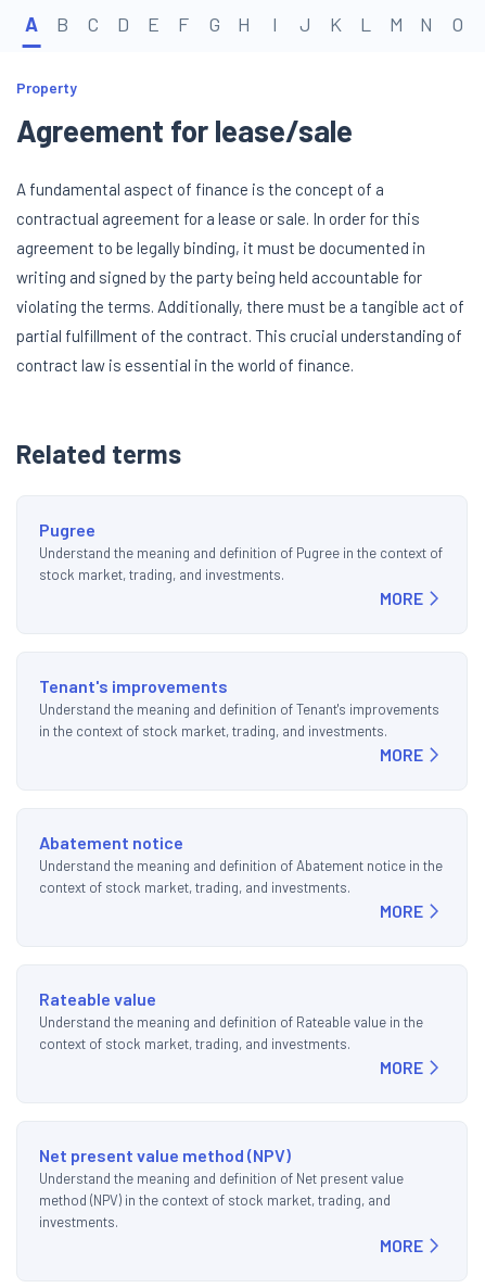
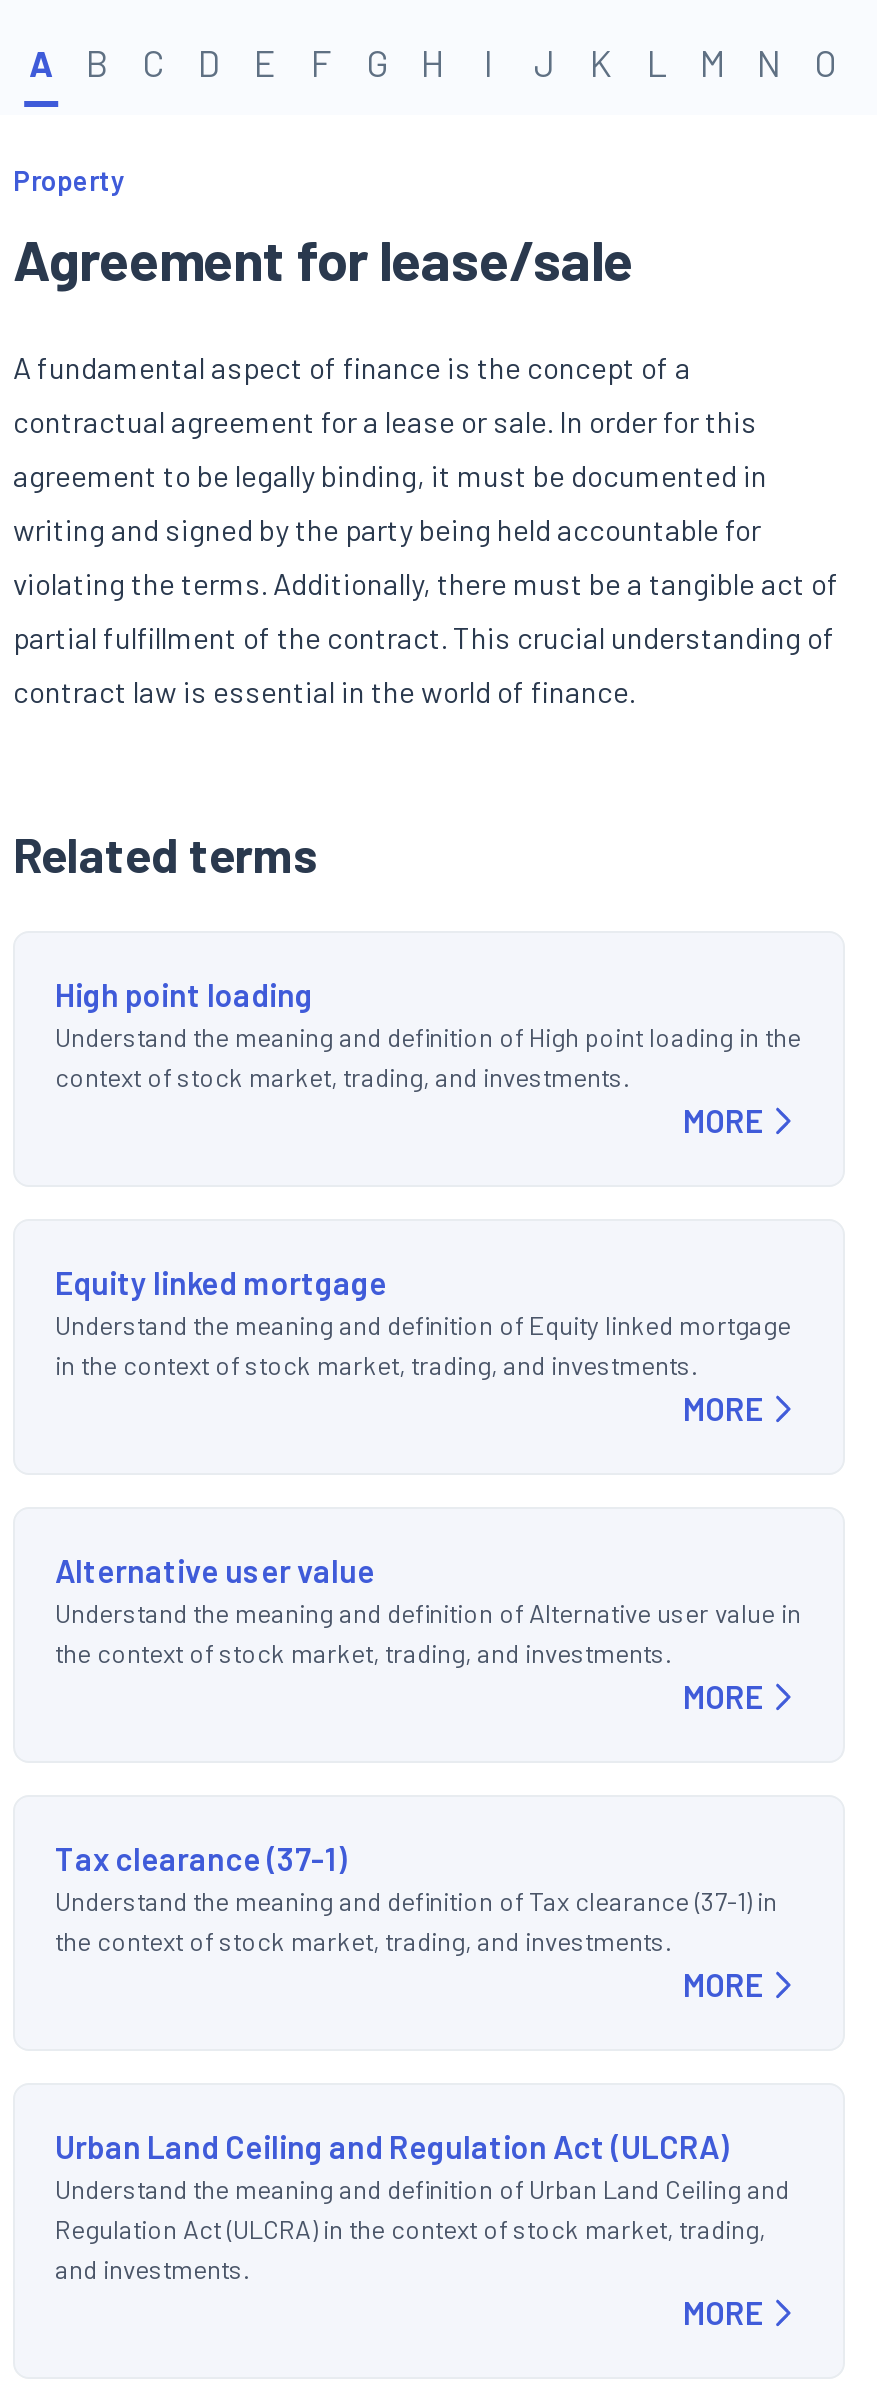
- Pugree
- Understand the meaning and definition of Pugree in the context of
- stock market, trading, and investments.
+ High point loading
+ Understand the meaning and definition of High point loading in the
+ context of stock market, trading, and investments.

- Tenant's improvements
- Understand the meaning and definition of Tenant's improvements
+ Equity linked mortgage
+ Understand the meaning and definition of Equity linked mortgage

- Abatement notice
- Understand the meaning and definition of Abatement notice in the
- context of stock market, trading, and investments.
+ Alternative user value
+ Understand the meaning and definition of Alternative user value in
+ the context of stock market, trading, and investments.

- Rateable value
- Understand the meaning and definition of Rateable value in the
- context of stock market, trading, and investments.
+ Tax clearance (37-1)
+ Understand the meaning and definition of Tax clearance (37-1) in
+ the context of stock market, trading, and investments.

- Net present value method (NPV)
- Understand the meaning and definition of Net present value
- method (NPV) in the context of stock market, trading, and
- investments.
+ Urban Land Ceiling and Regulation Act (ULCRA)
+ Understand the meaning and definition of Urban Land Ceiling and
+ Regulation Act (ULCRA) in the context of stock market, trading,
+ and investments.
